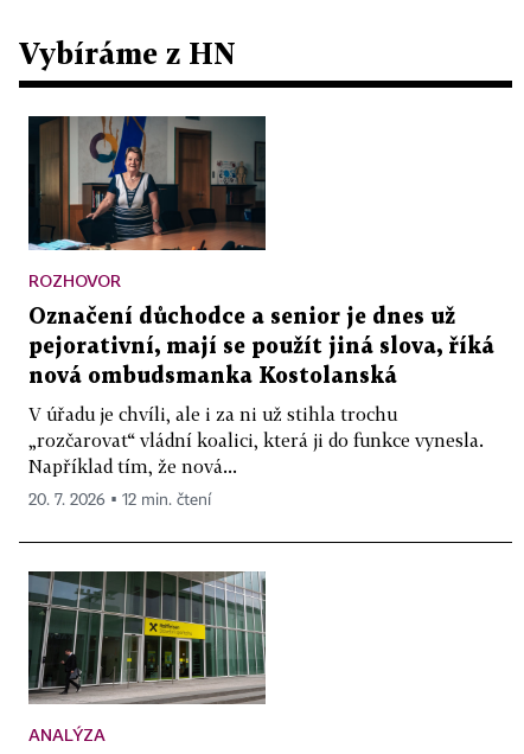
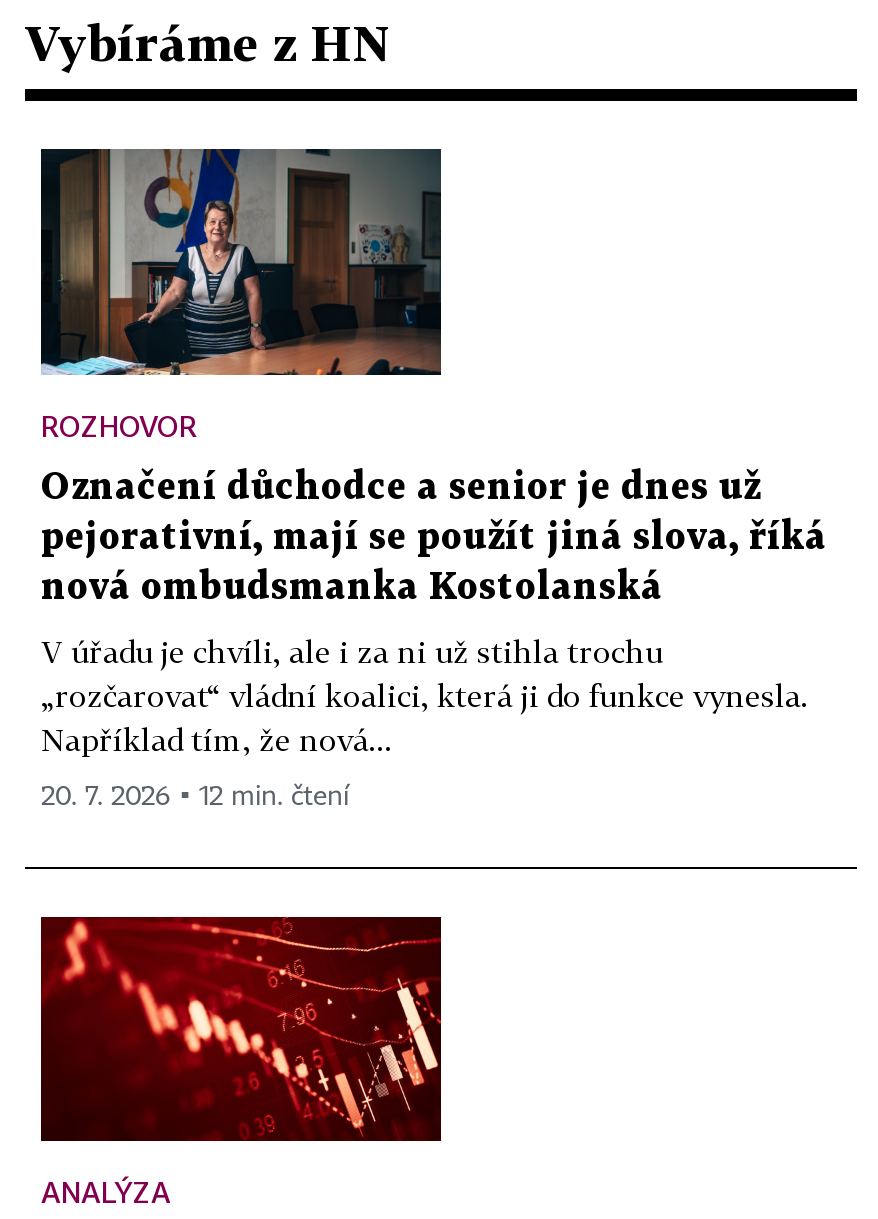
- [image]
+ [image]
